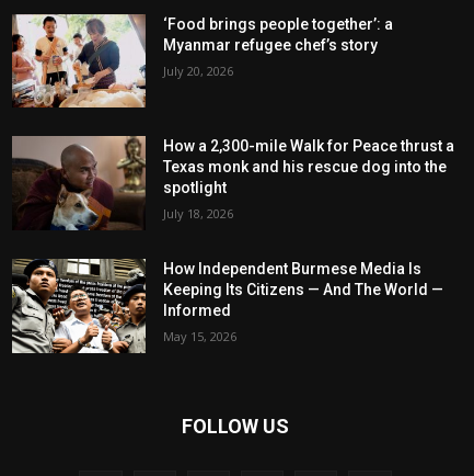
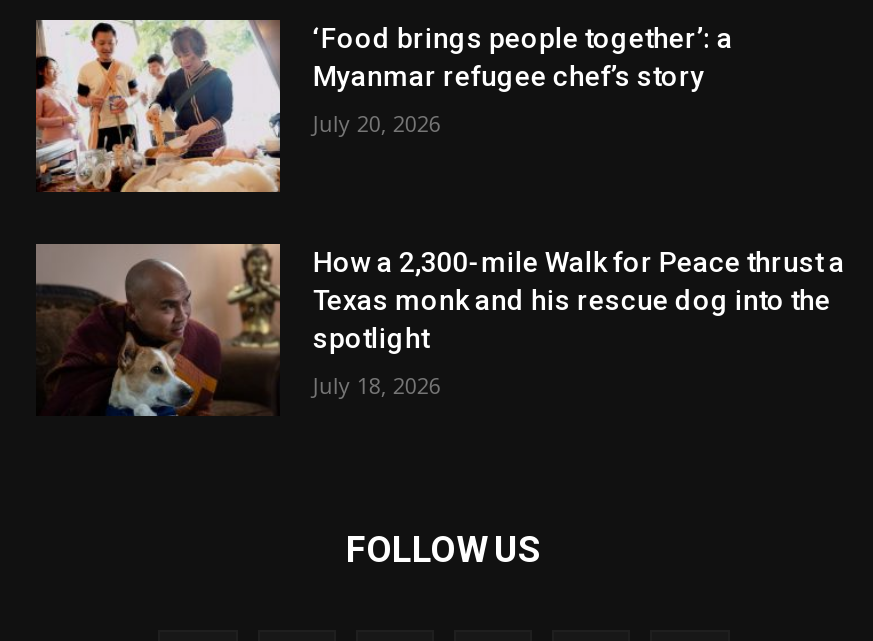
- [image]
- How Independent Burmese Media Is
- Keeping Its Citizens — And The World —
- Informed
- May 15, 2026
